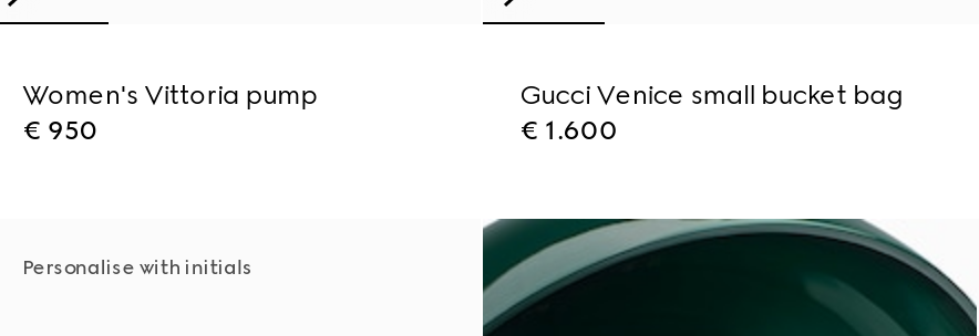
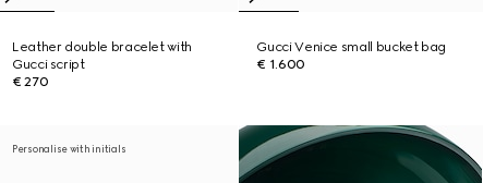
- Women's Vittoria pump
- € 950
+ Leather double bracelet with
+ Gucci script
+ € 270
